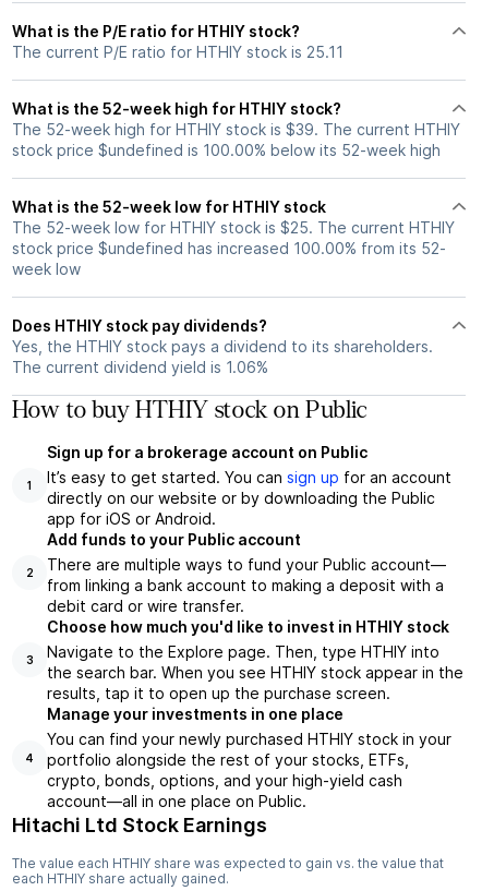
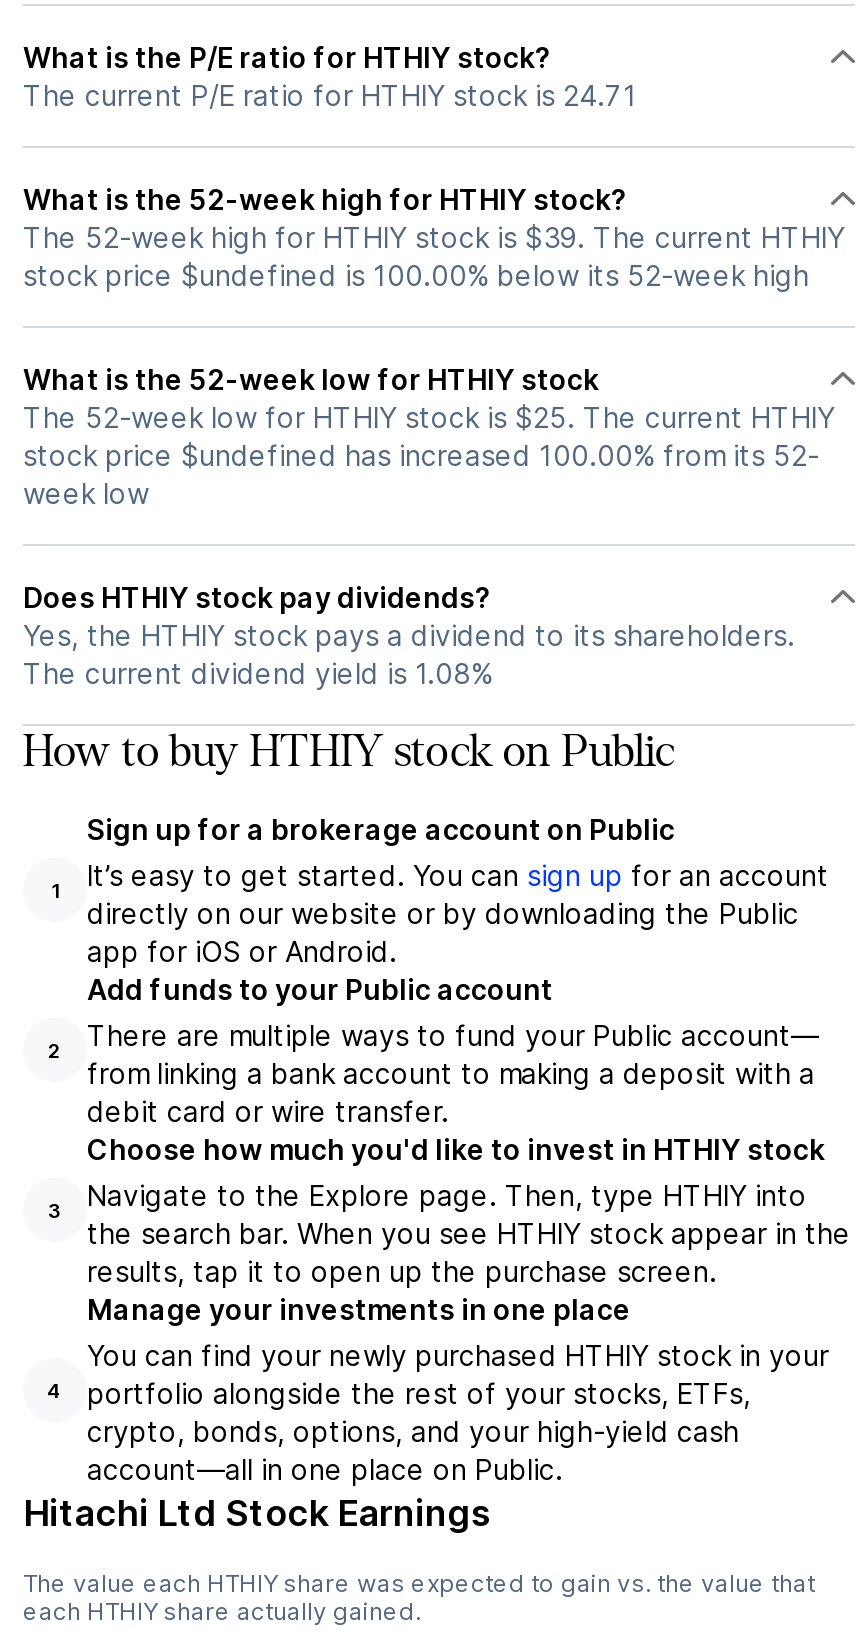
- The current P/E ratio for HTHIY stock is 25.11
+ The current P/E ratio for HTHIY stock is 24.71

- The current dividend yield is 1.06%
+ The current dividend yield is 1.08%
